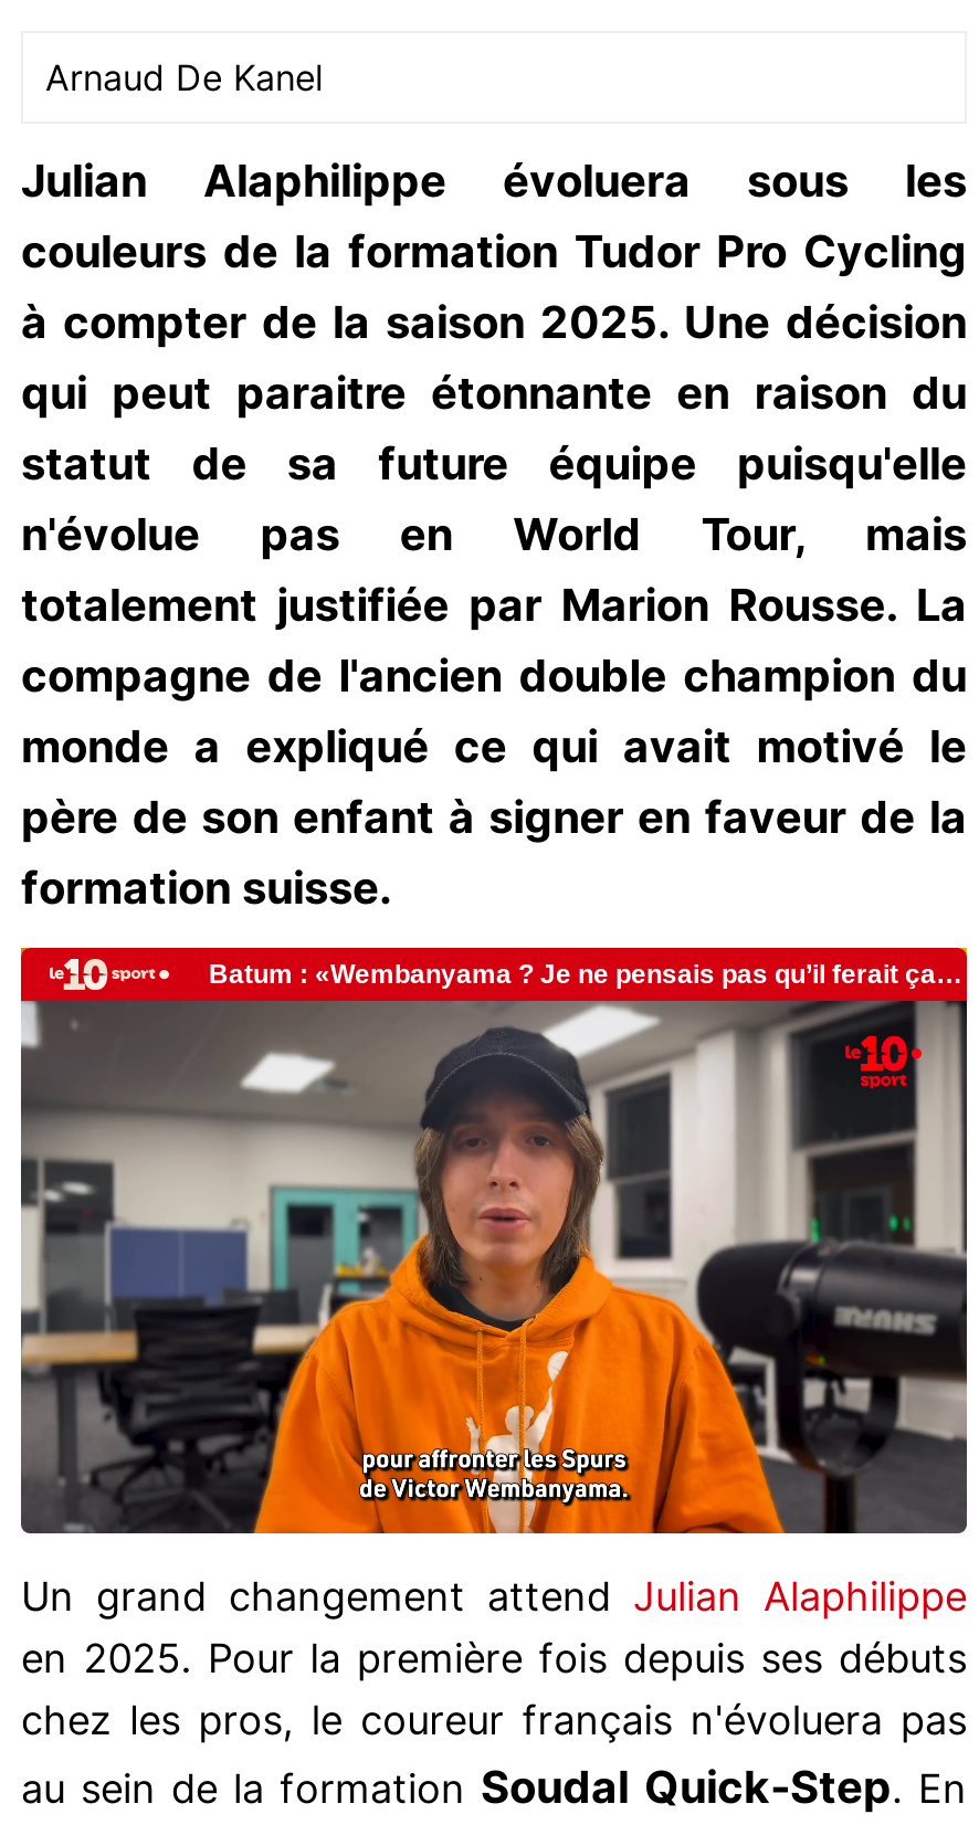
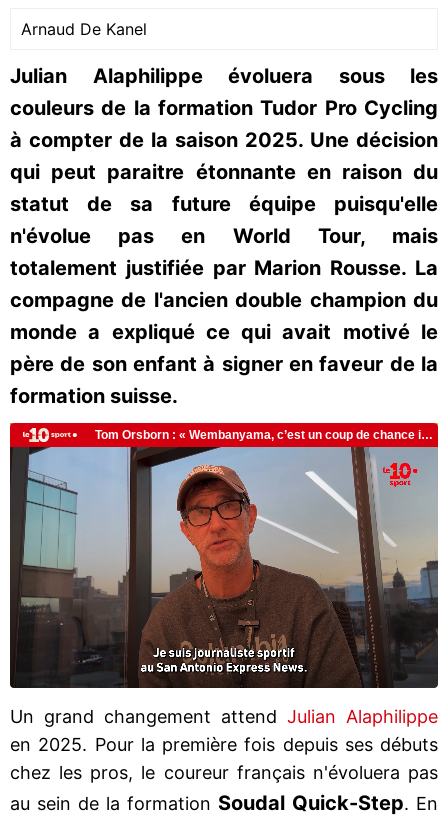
- [image]
+ [image]
